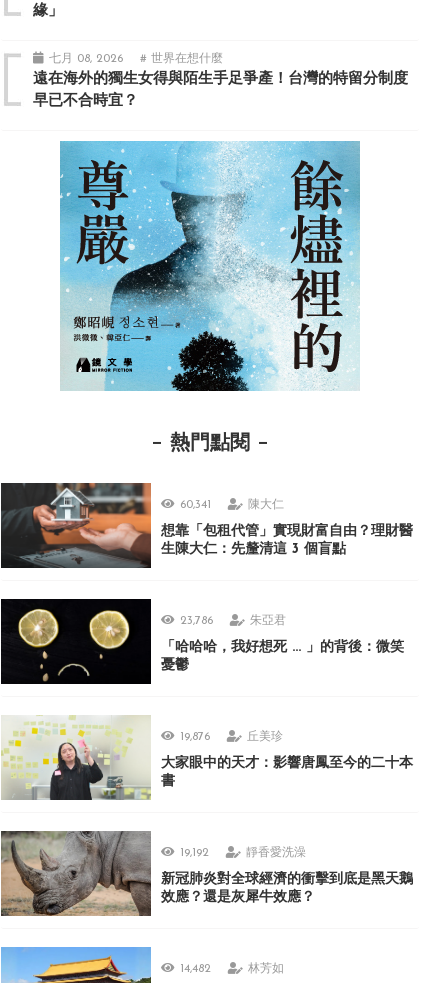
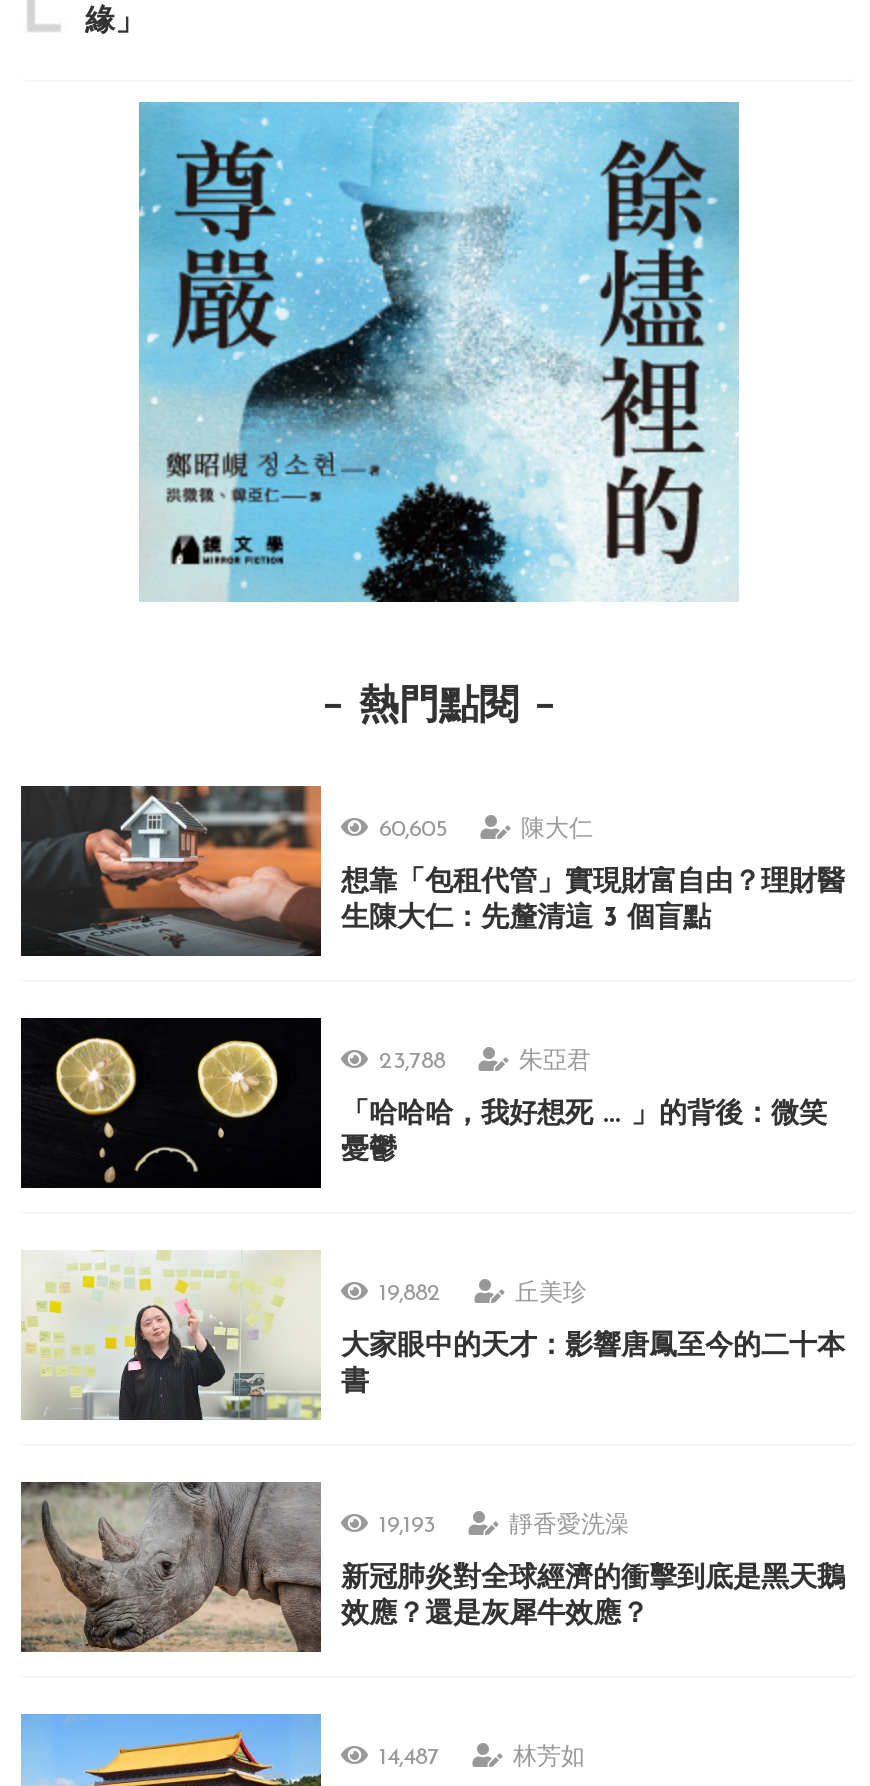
- 七月 08, 2026
- # 世界在想什麼
- 遠在海外的獨生女得與陌生手足爭產！台灣的特留分制度
- 早已不合時宜？

- 60,341
+ 60,605

- 23,786
+ 23,788

- 19,876
+ 19,882

- 19,192
+ 19,193

- 14,482
+ 14,487
